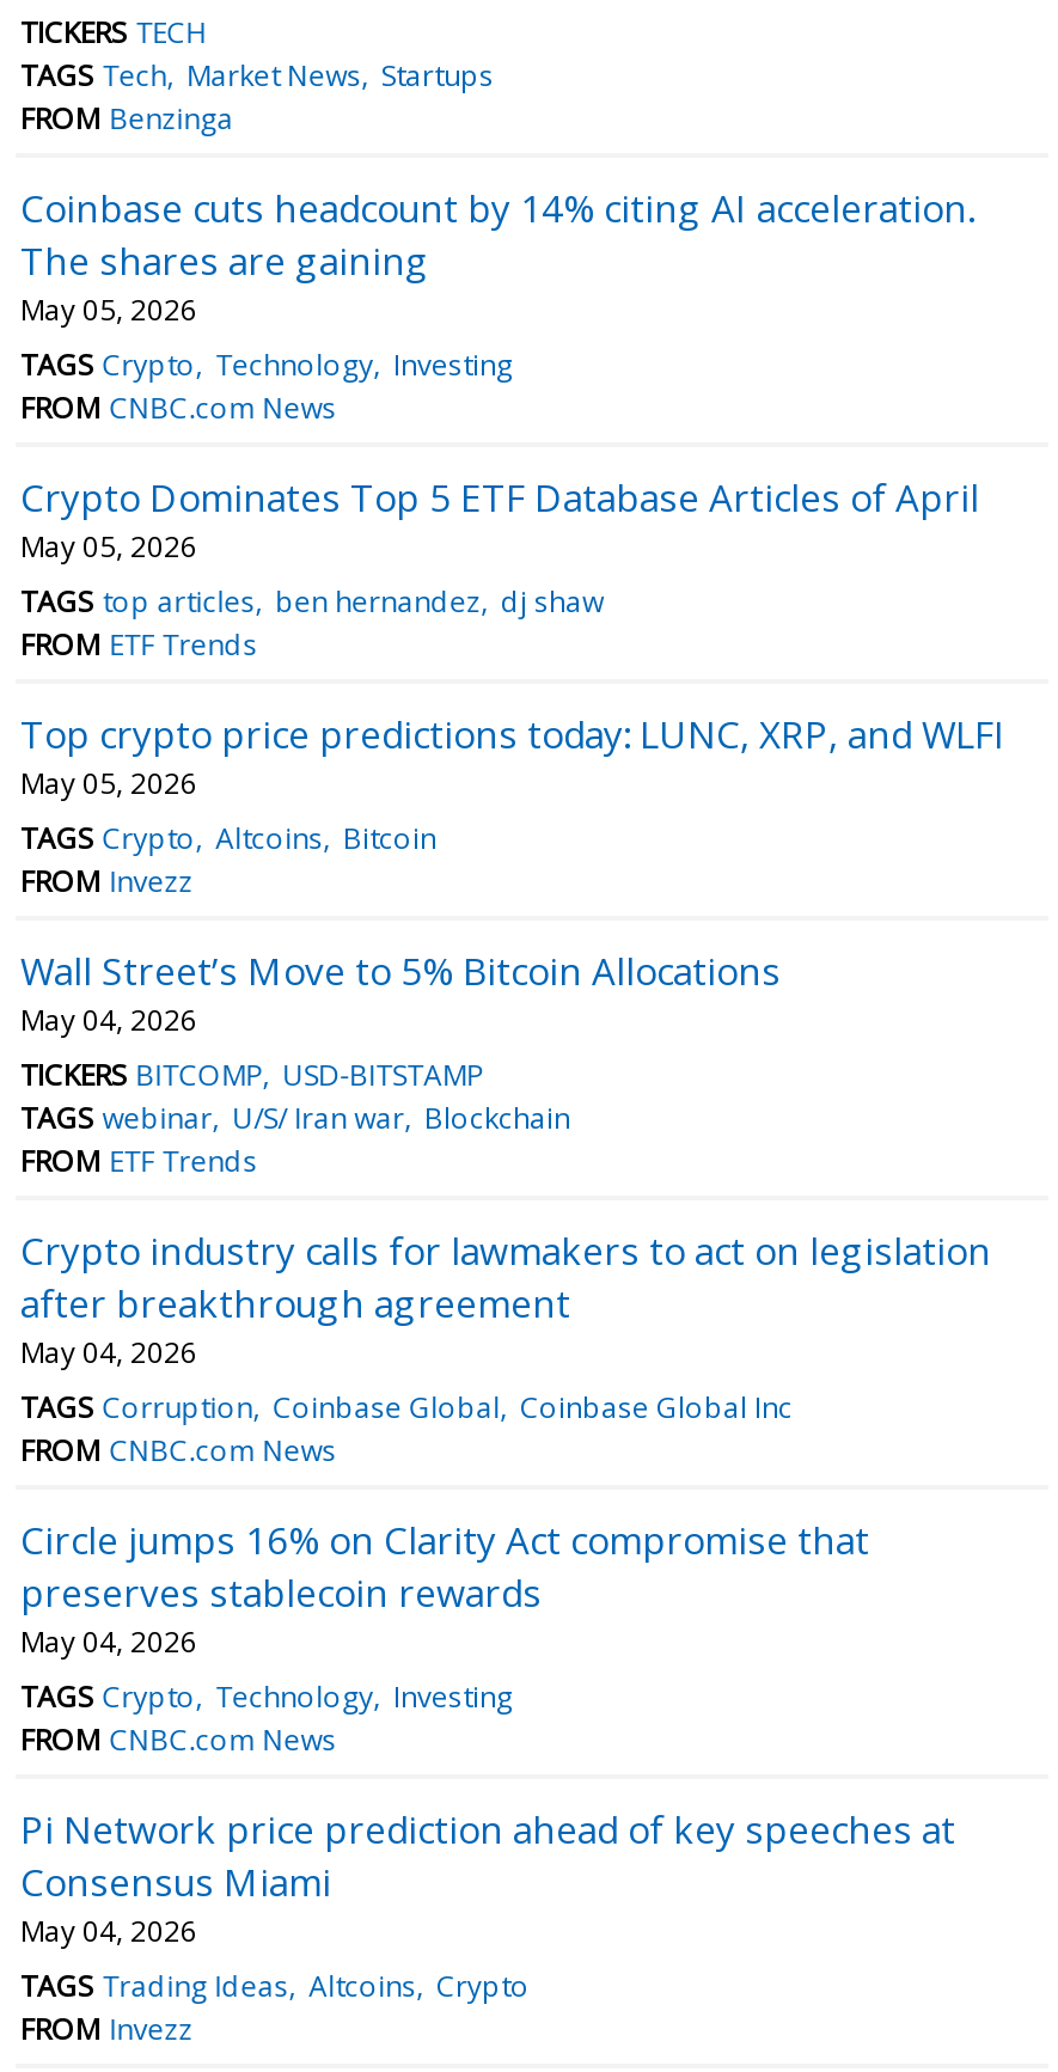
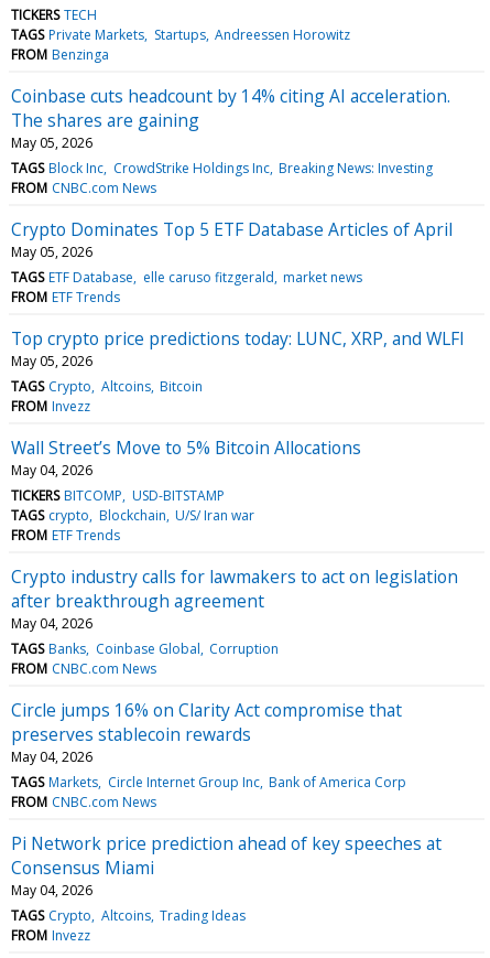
- TAGS Tech Market News Startups
+ TAGS Private Markets Startups Andreessen Horowitz

- TAGS Crypto Technology Investing
+ TAGS Block Inc CrowdStrike Holdings Inc Breaking News: Investing

- TAGS top articles ben hernandez dj shaw
+ TAGS ETF Database elle caruso fitzgerald market news

- TAGS webinar U/S/ Iran war Blockchain
+ TAGS crypto Blockchain U/S/ Iran war

- TAGS Corruption Coinbase Global Coinbase Global Inc
+ TAGS Banks Coinbase Global Corruption

- TAGS Crypto Technology Investing
+ TAGS Markets Circle Internet Group Inc Bank of America Corp

- TAGS Trading Ideas Altcoins Crypto
+ TAGS Crypto Altcoins Trading Ideas
